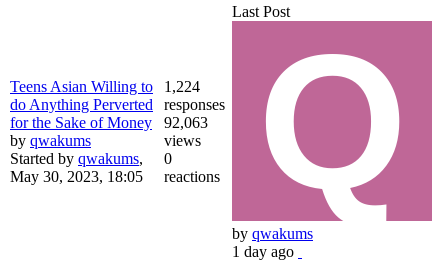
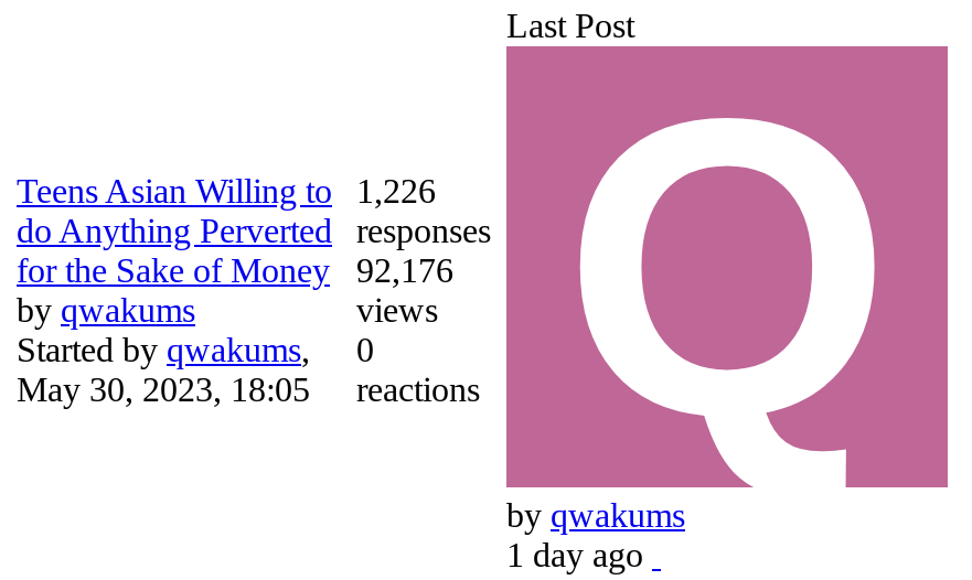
- Teens Asian Willing to 1,224
+ Teens Asian Willing to 1,226

- for the Sake of Money 92,063
+ for the Sake of Money 92,176
